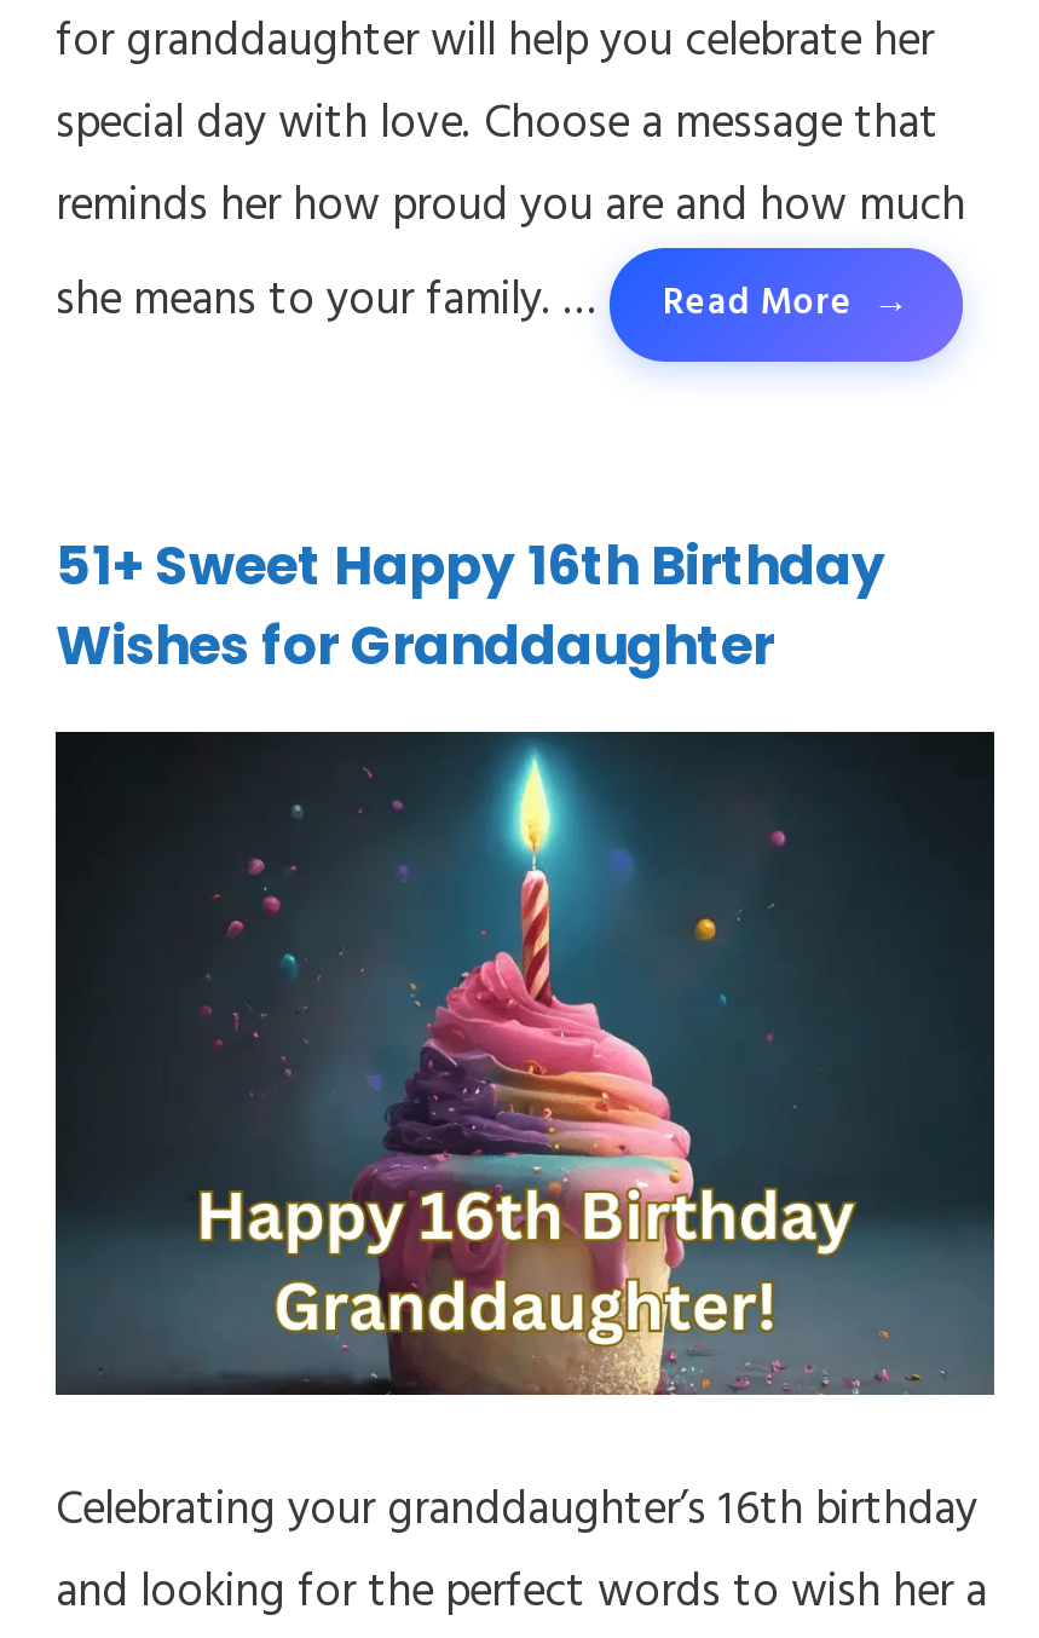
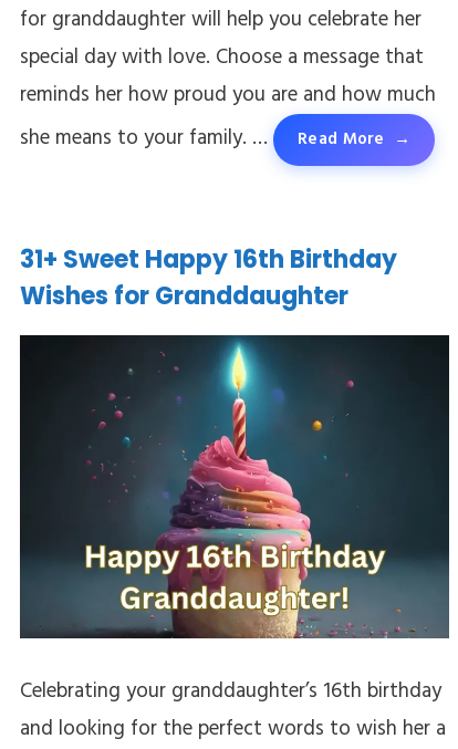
- 51+ Sweet Happy 16th Birthday
+ 31+ Sweet Happy 16th Birthday
